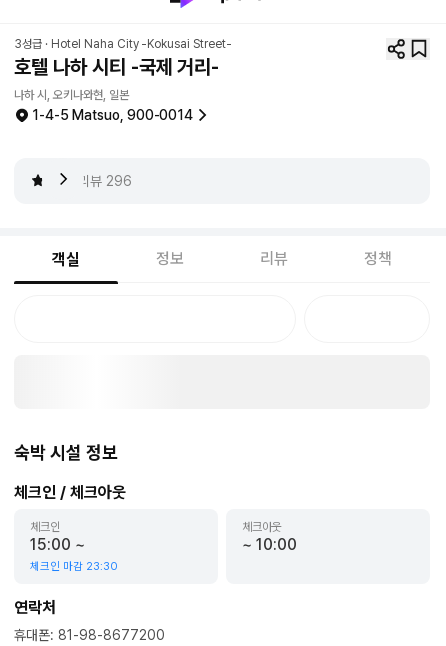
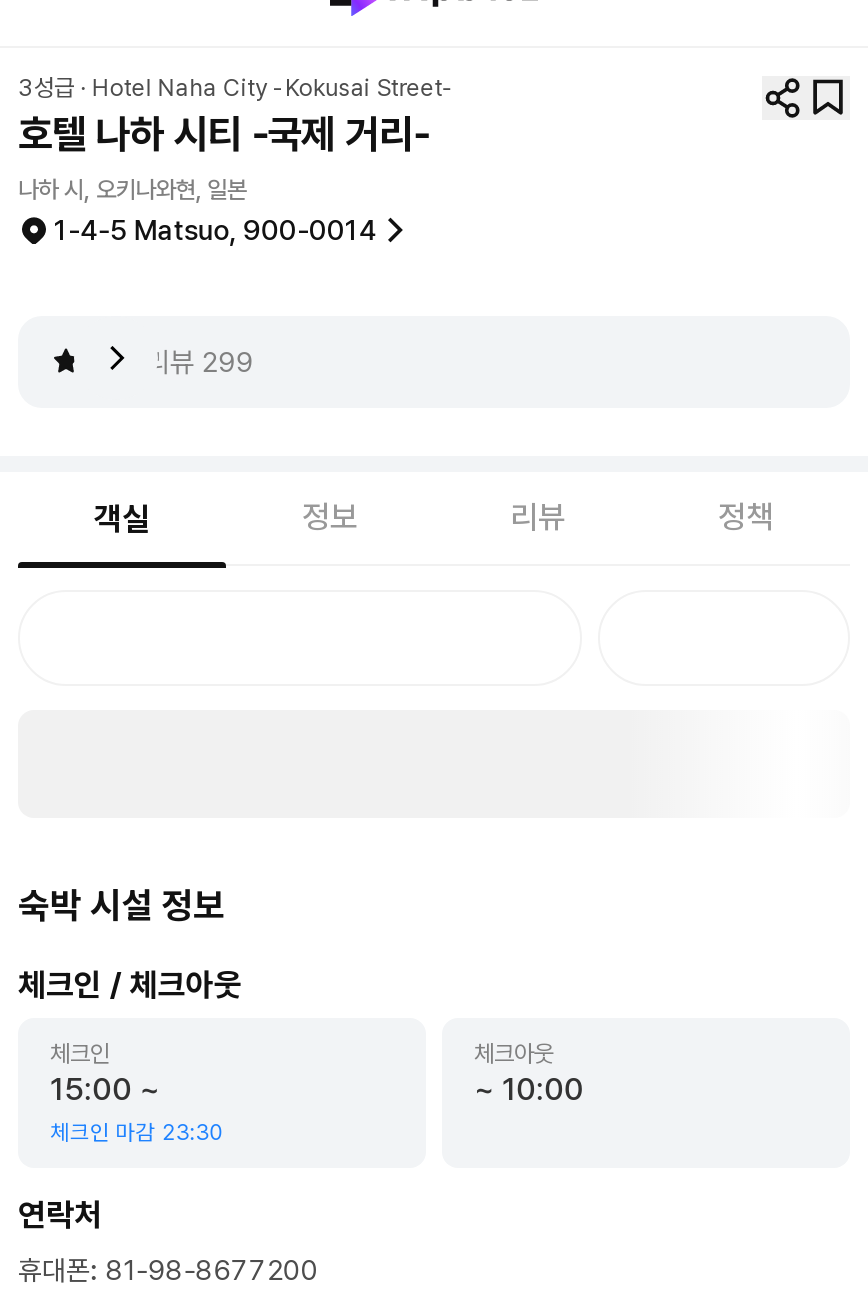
- 리뷰 296
+ 리뷰 299
